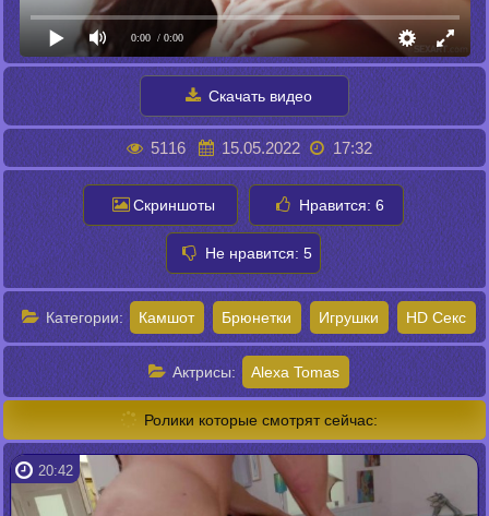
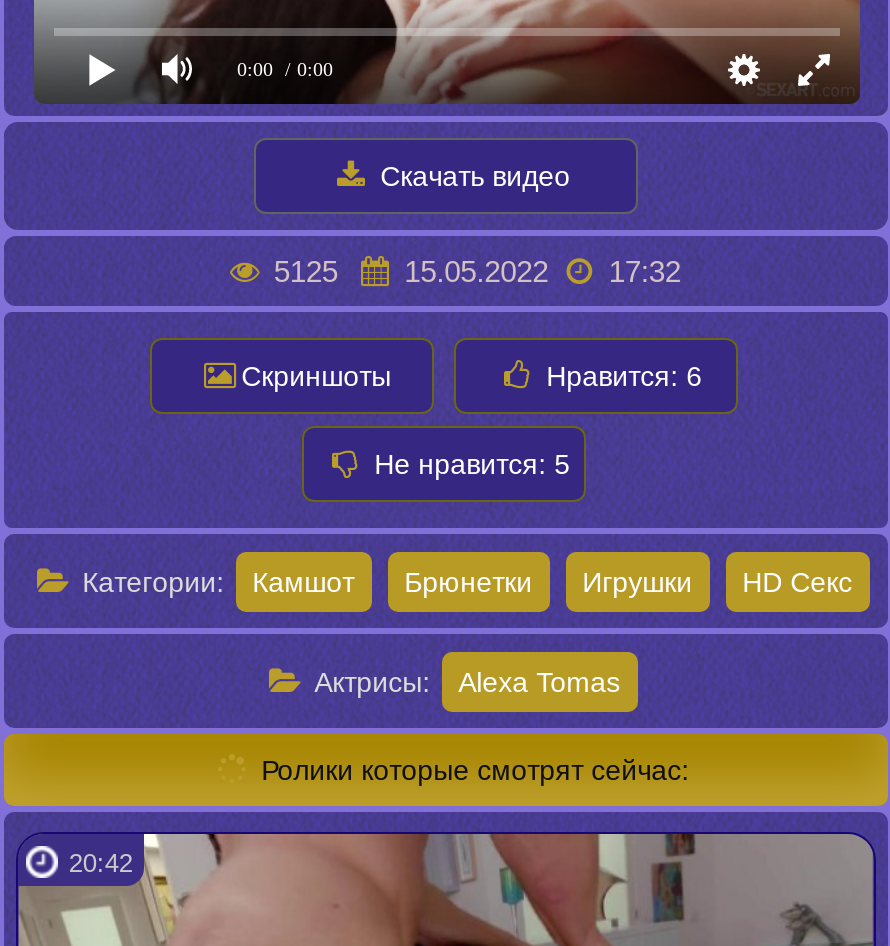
- 5116 15.05.2022 17:32
+ 5125 15.05.2022 17:32
